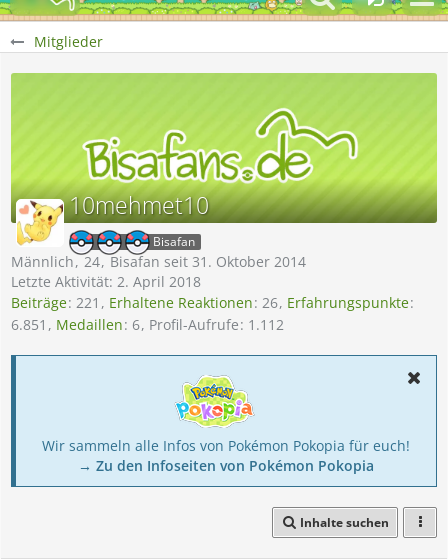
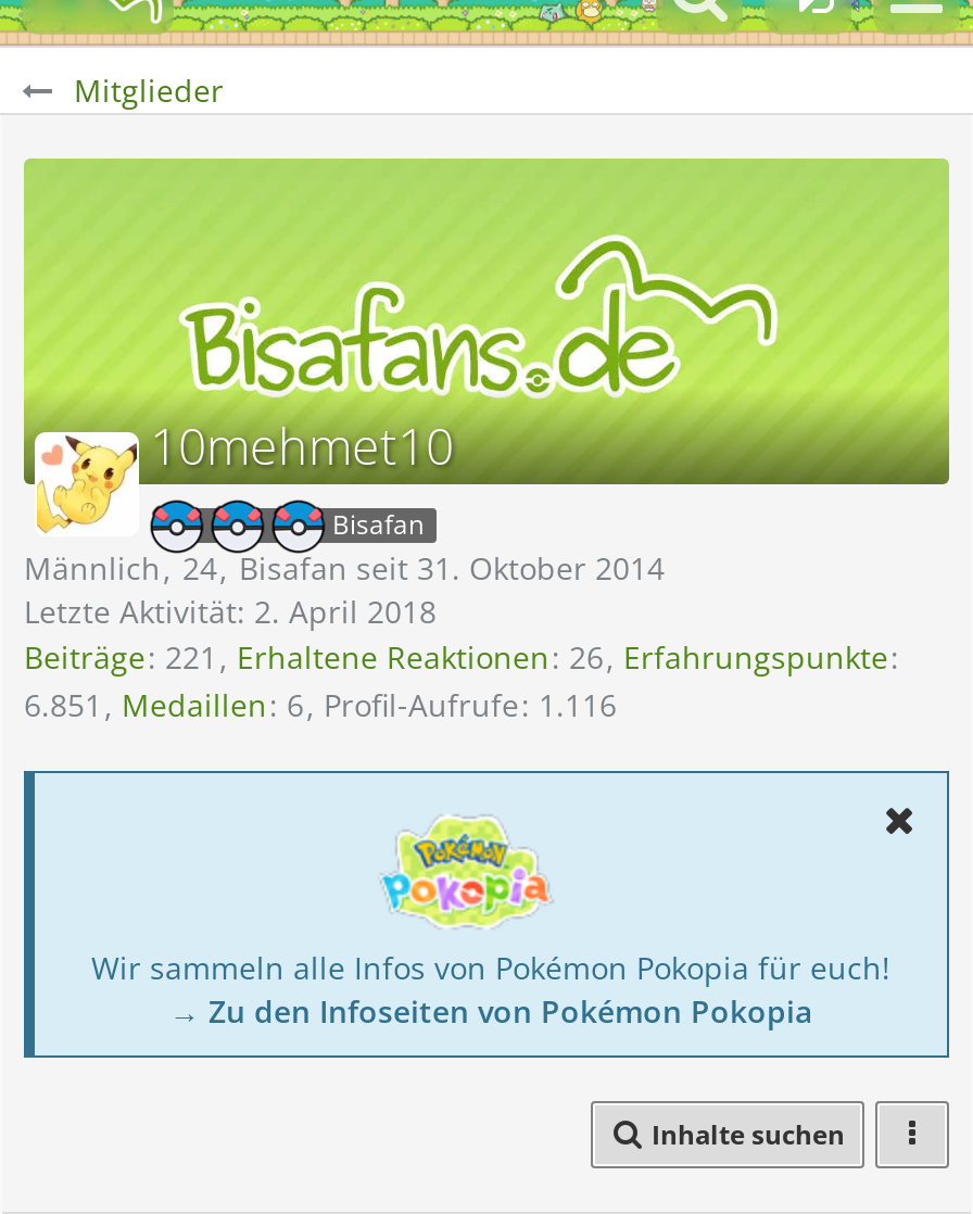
- 6.851 Medaillen 6 Profil-Aufrufe 1.112
+ 6.851 Medaillen 6 Profil-Aufrufe 1.116
